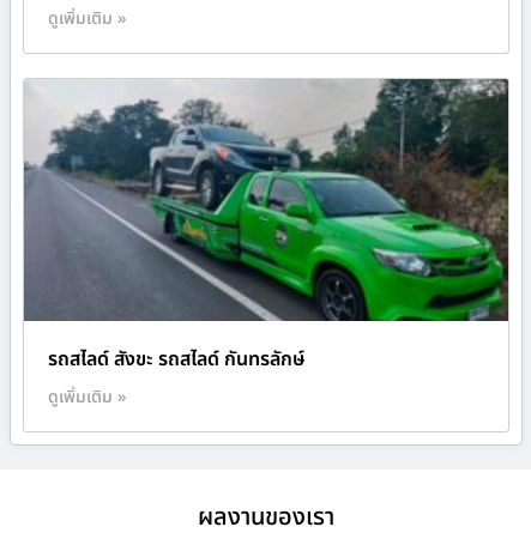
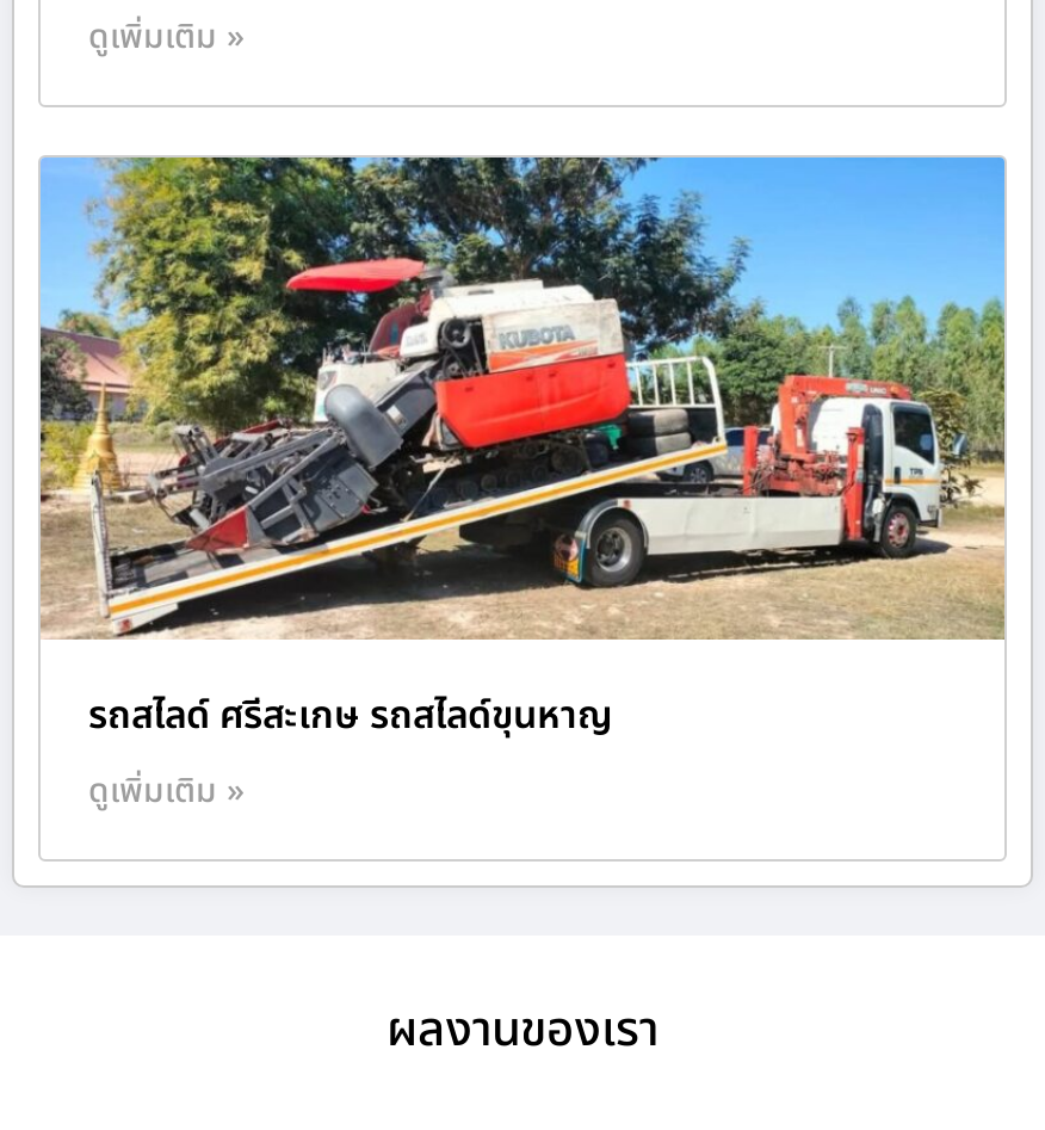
- [image]
- รถสไลด์ สังขะ รถสไลด์ กันทรลักษ์
+ [image]
+ รถสไลด์ ศรีสะเกษ รถสไลด์ขุนหาญ
